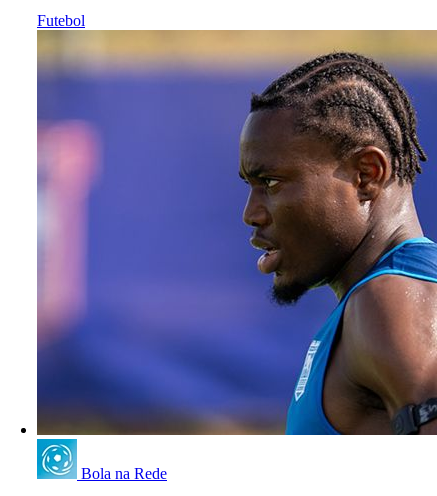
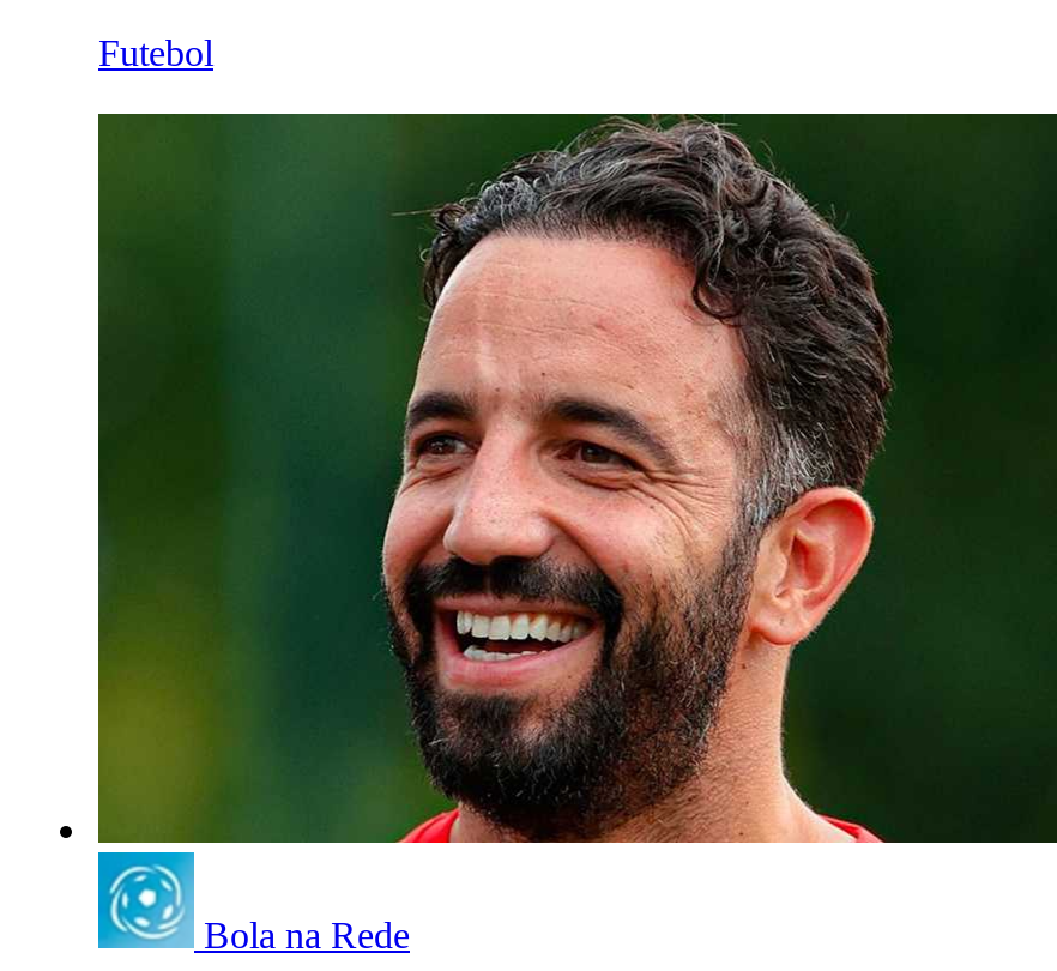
- [image]
+ [image]
